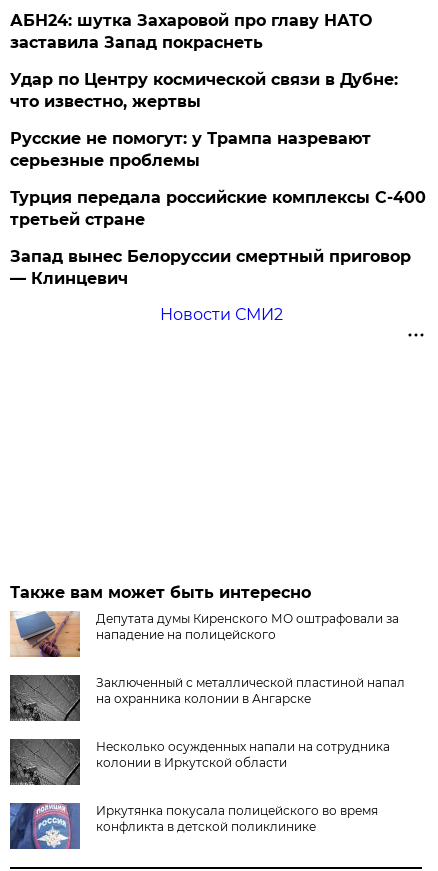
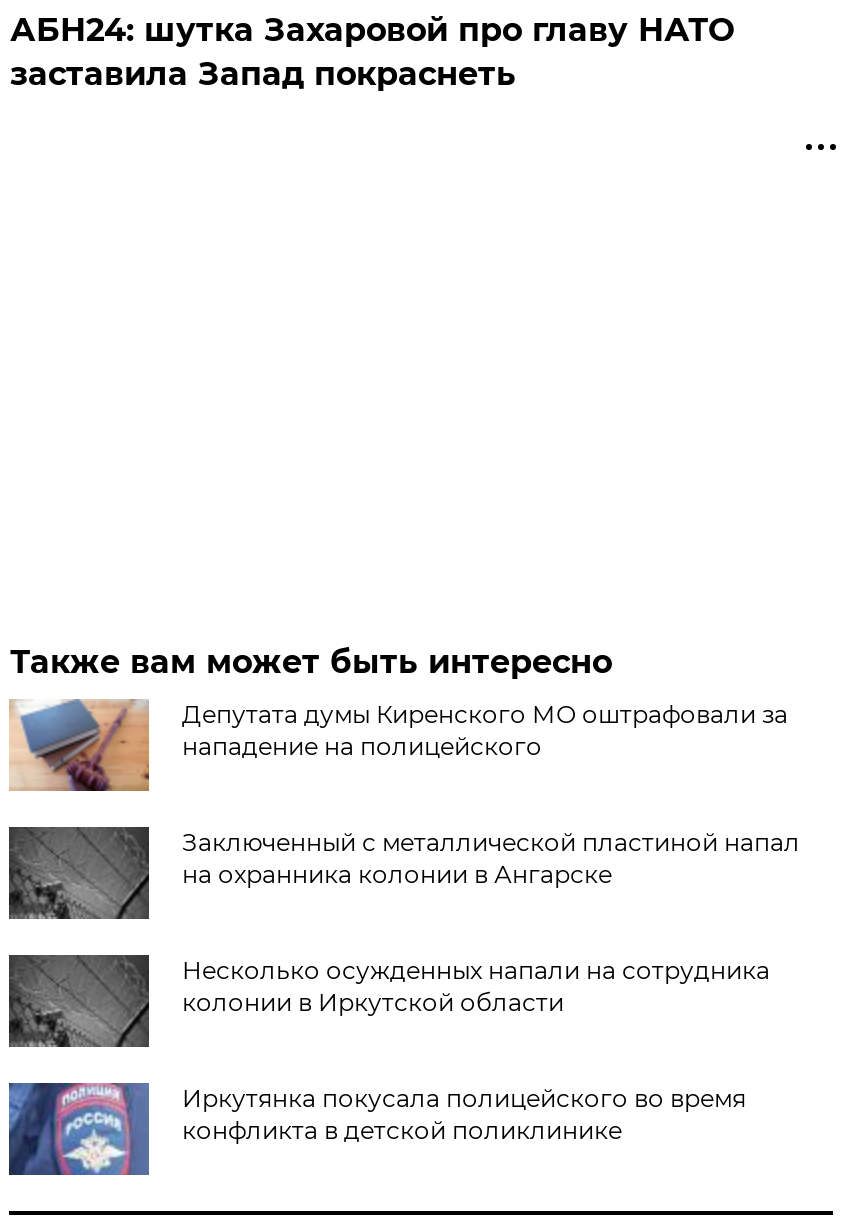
- Удар по Центру космической связи в Дубне:
- что известно, жертвы
- Русские не помогут: у Трампа назревают
- серьезные проблемы
- Турция передала российские комплексы С-400
- третьей стране
- Запад вынес Белоруссии смертный приговор
- — Клинцевич
- Новости СМИ2
